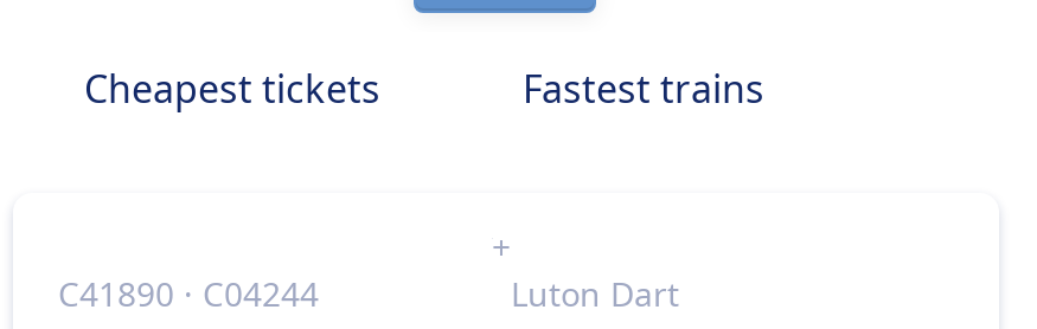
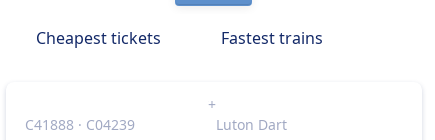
- C41890 · C04244
+ C41888 · C04239
